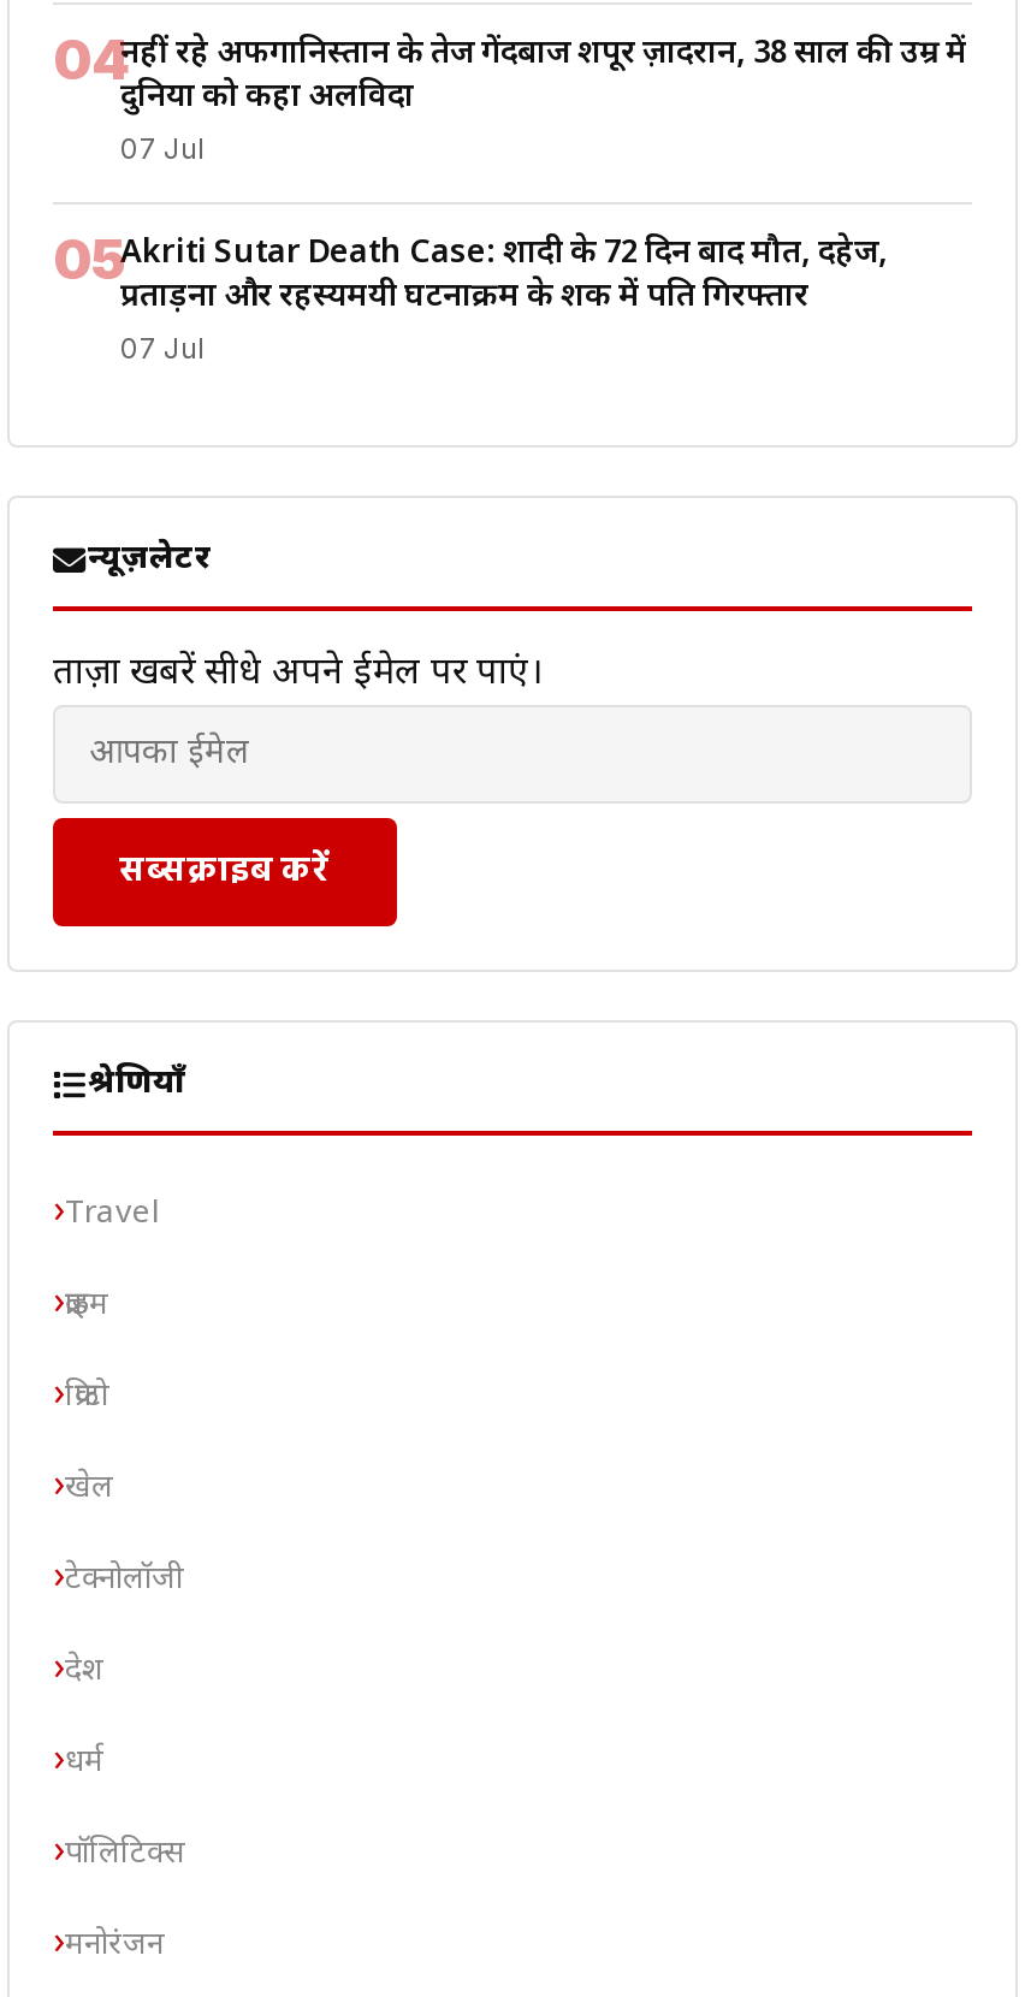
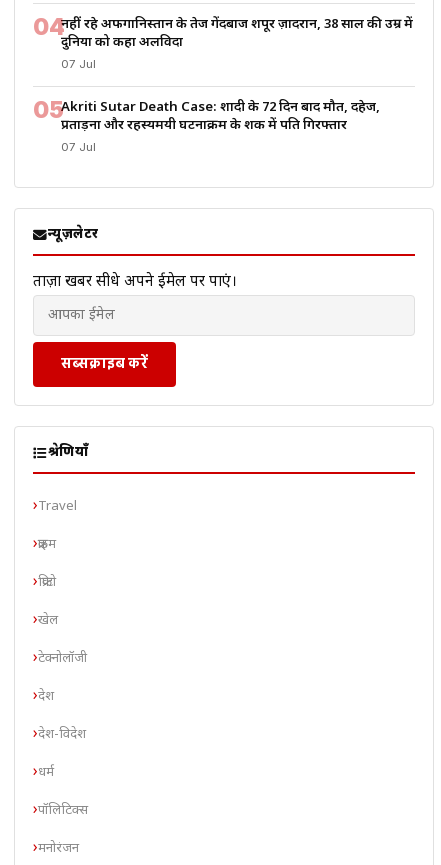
+ देश-विदेश
